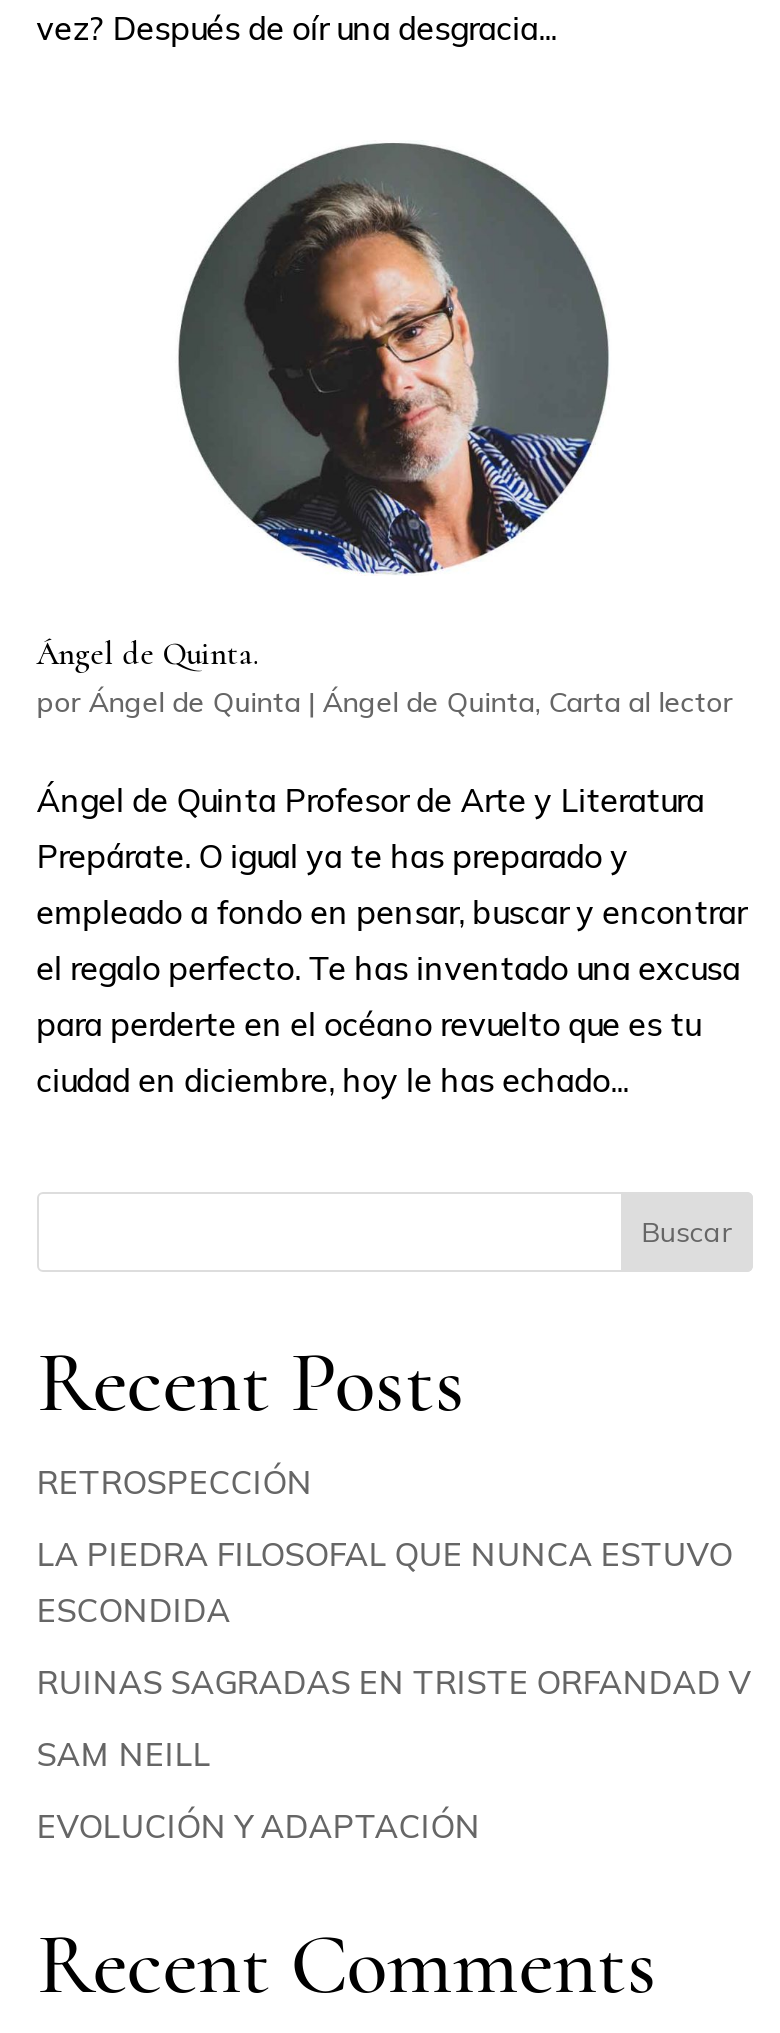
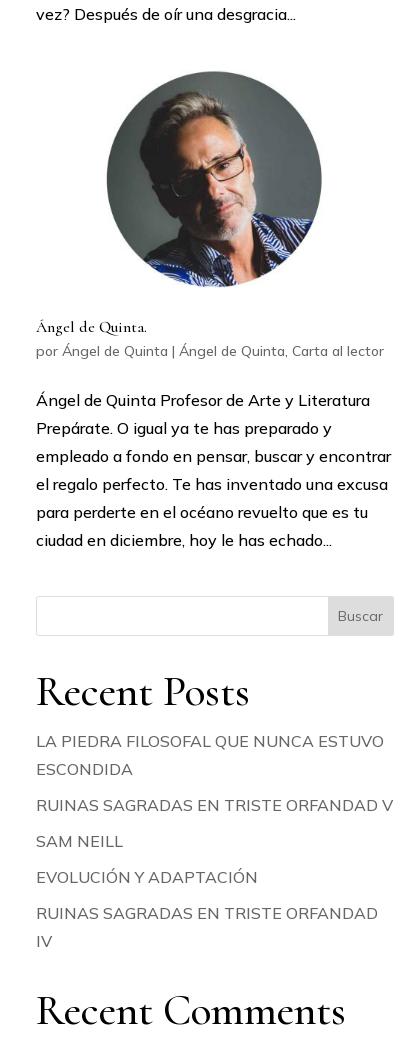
- RETROSPECCIÓN

moved up: LA PIEDRA FILOSOFAL QUE NUNCA ESTUVO | ESCONDIDA | RUINAS SAGRADAS EN TRISTE ORFANDAD V | SAM NEILL | EVOLUCIÓN Y ADAPTACIÓN

+ RUINAS SAGRADAS EN TRISTE ORFANDAD
+ IV
